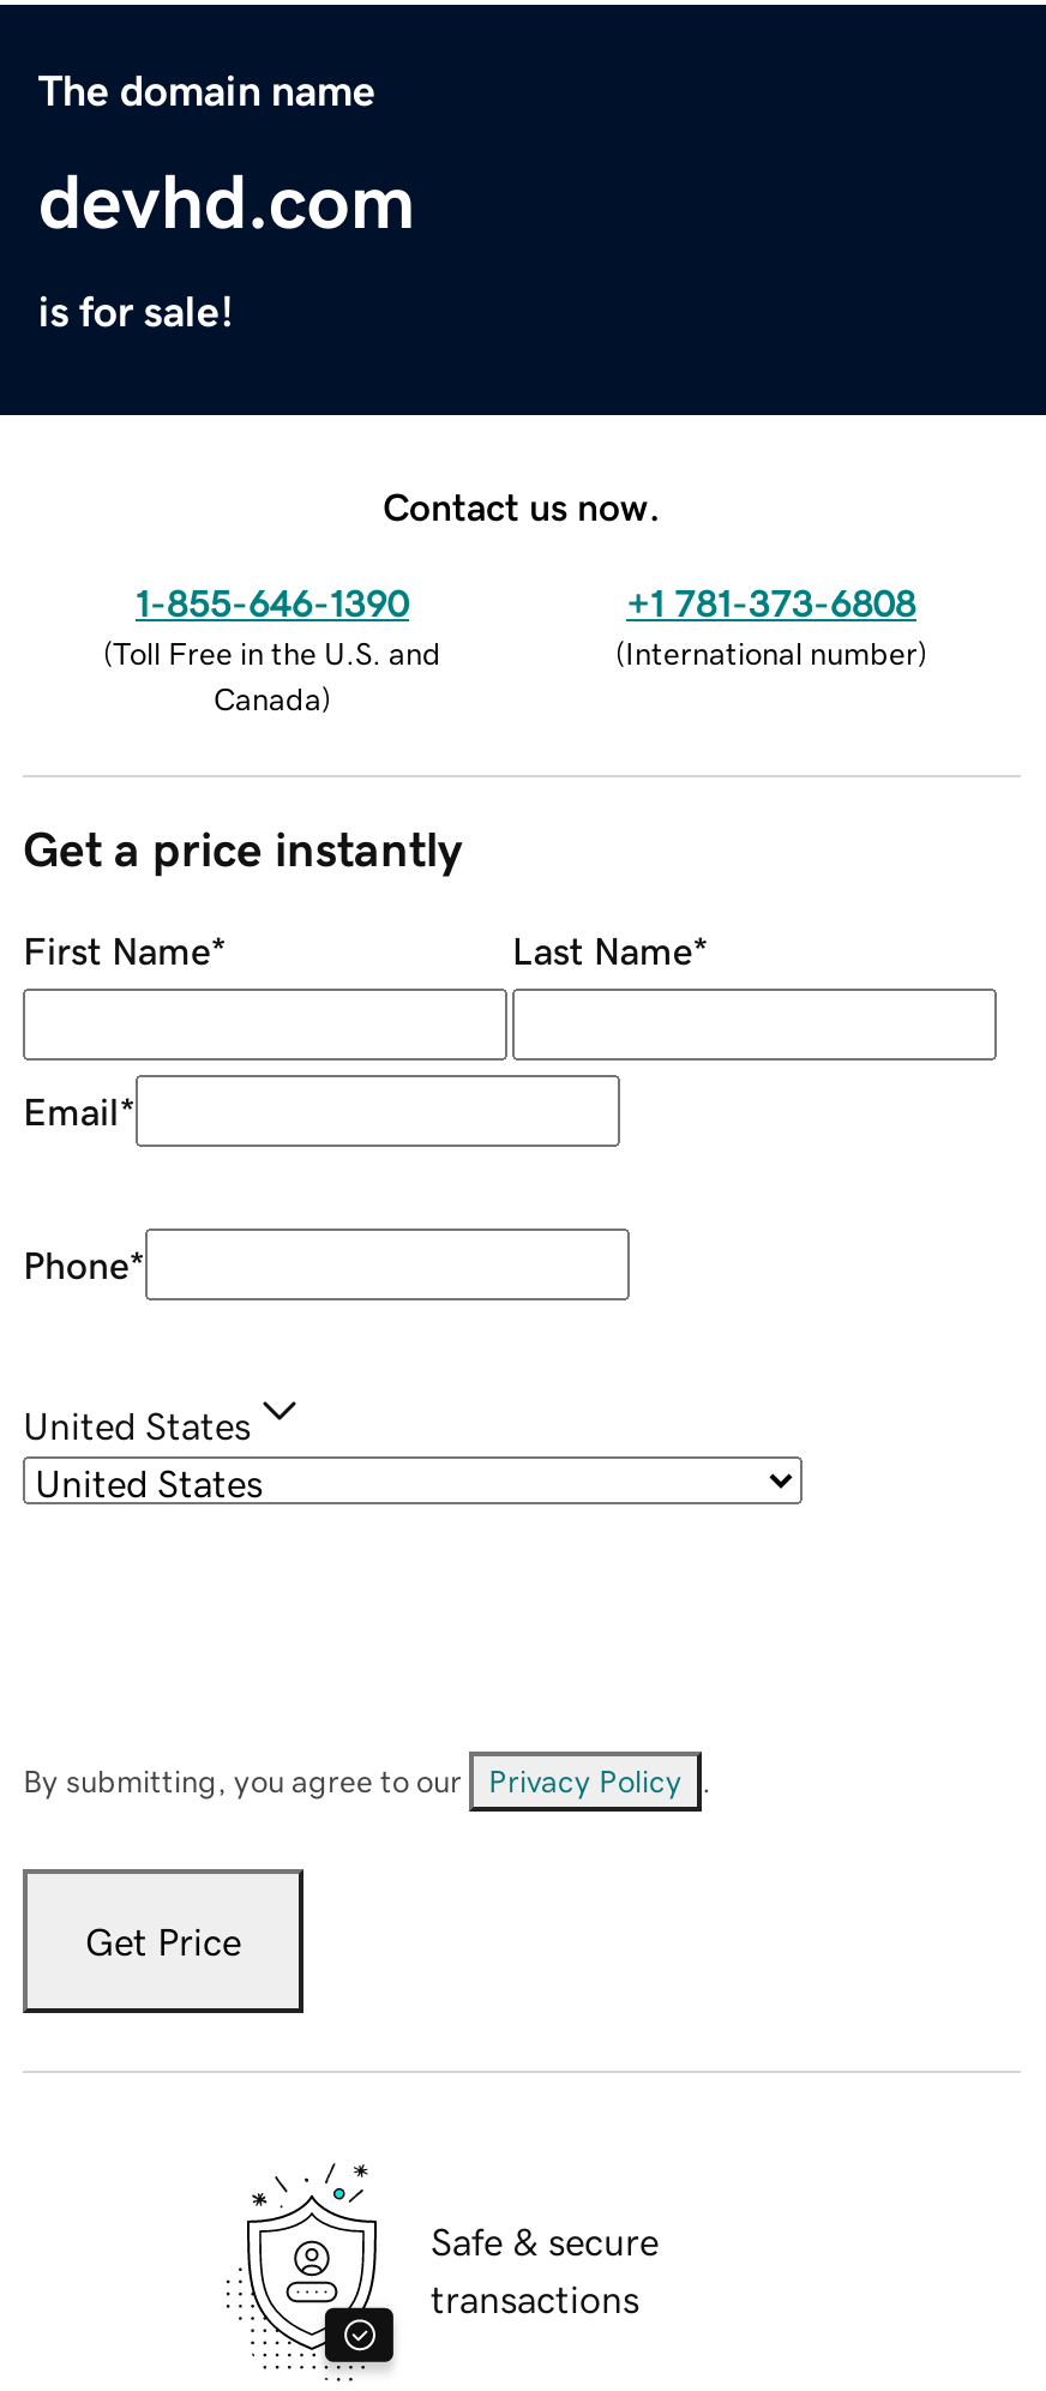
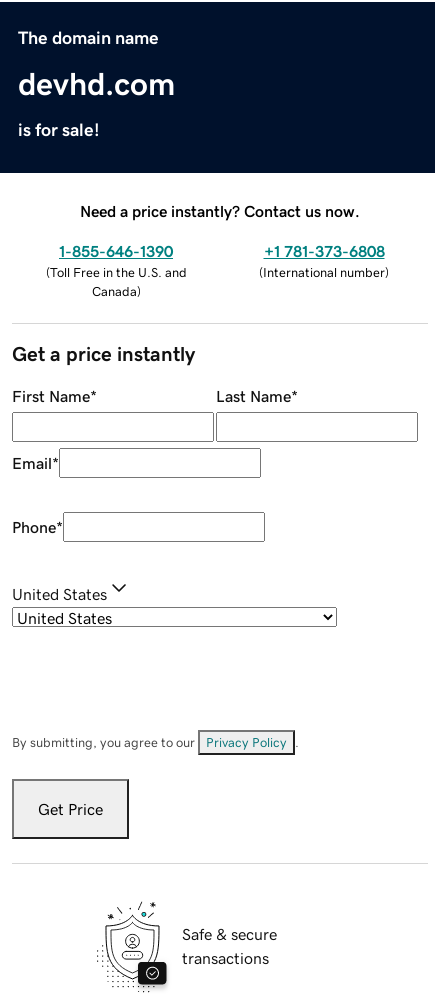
- Contact us now.
+ Need a price instantly? Contact us now.
